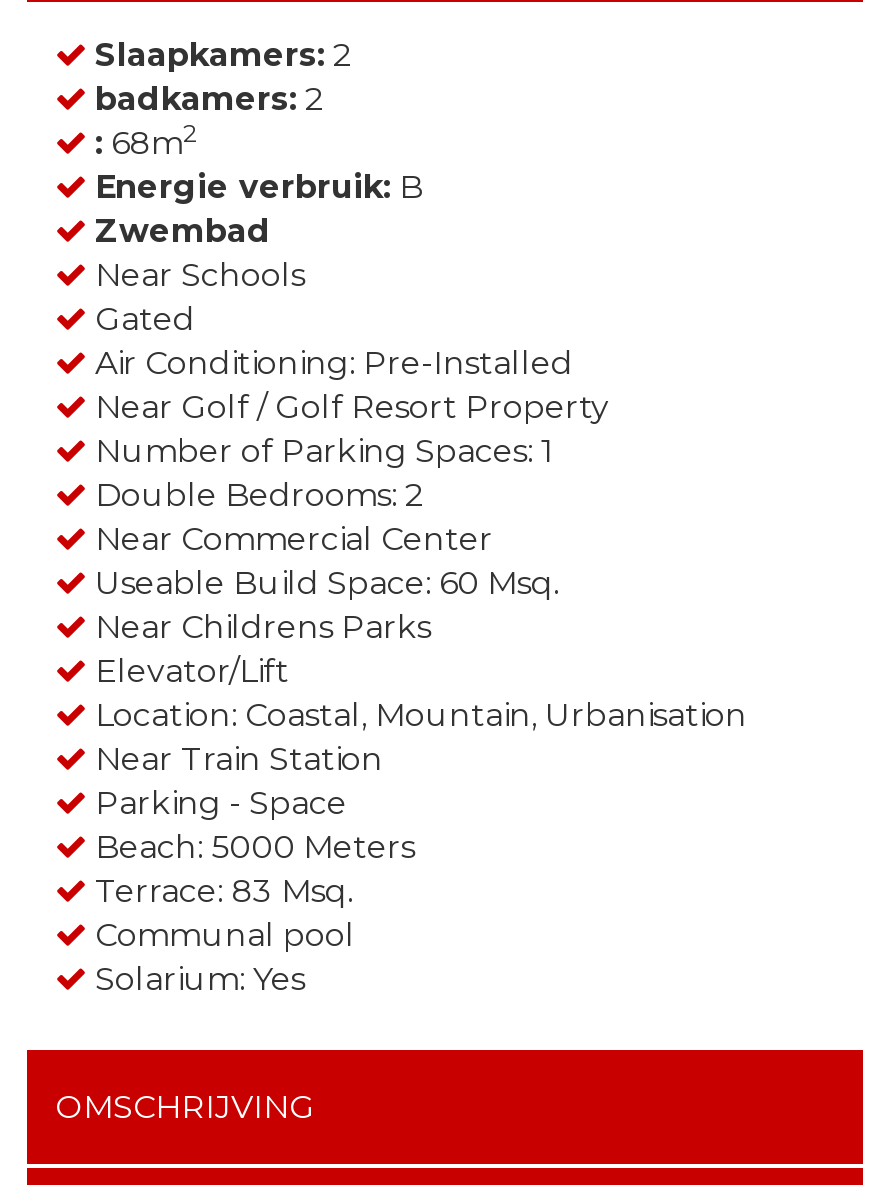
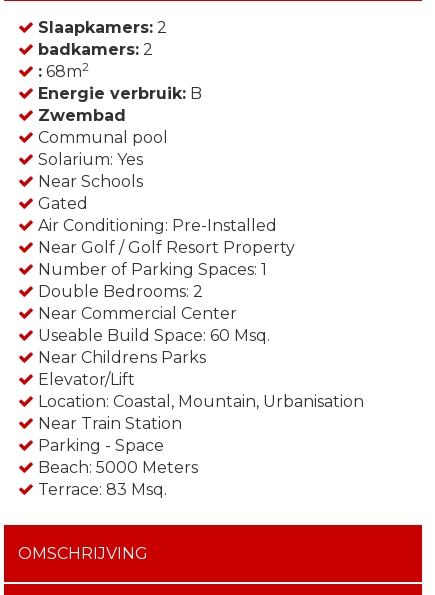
moved down: Near Schools | Gated | Air Conditioning: Pre-Installed | ... | Beach: 5000 Meters | Terrace: 83 Msq.

moved up: Communal pool | Solarium: Yes
